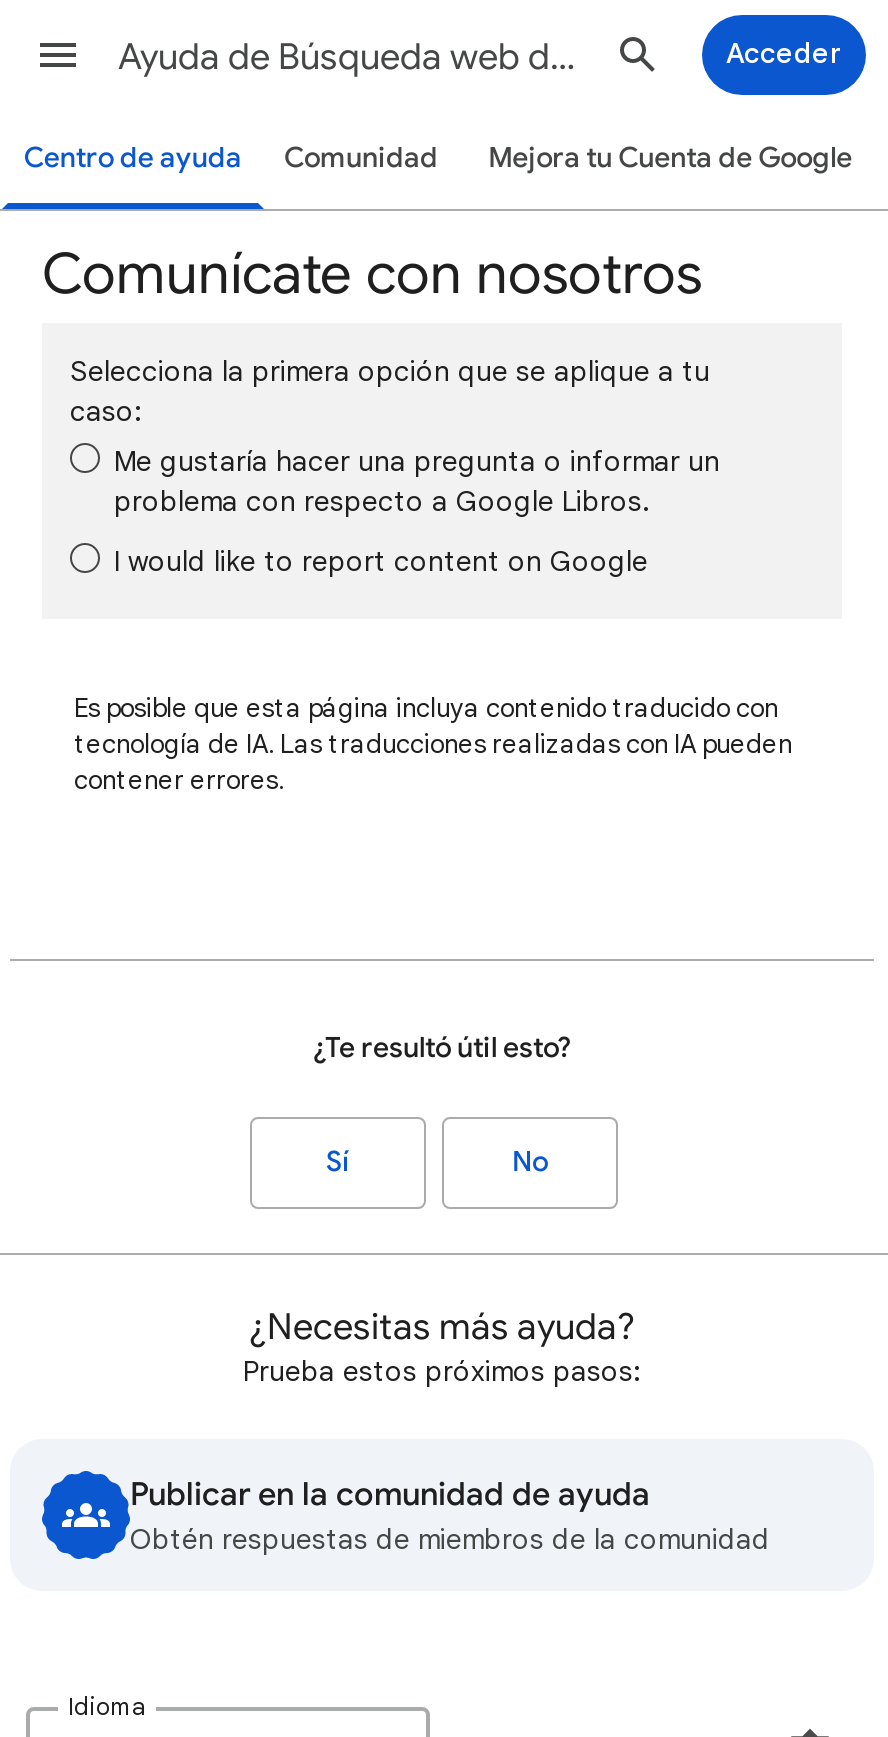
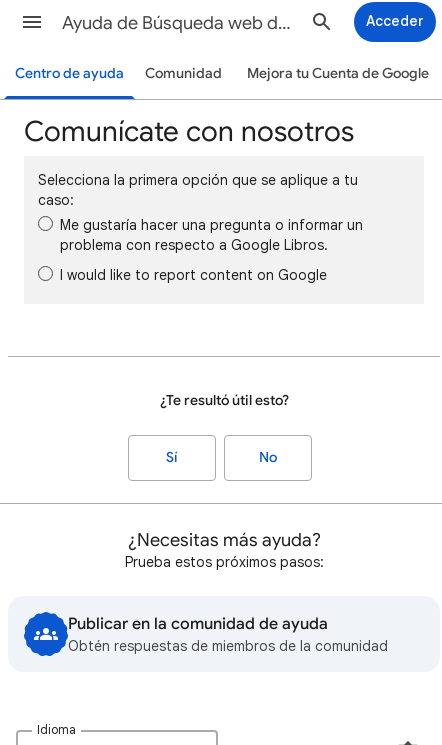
- Es posible que esta página incluya contenido traducido con
- tecnología de IA. Las traducciones realizadas con IA pueden
- contener errores.
